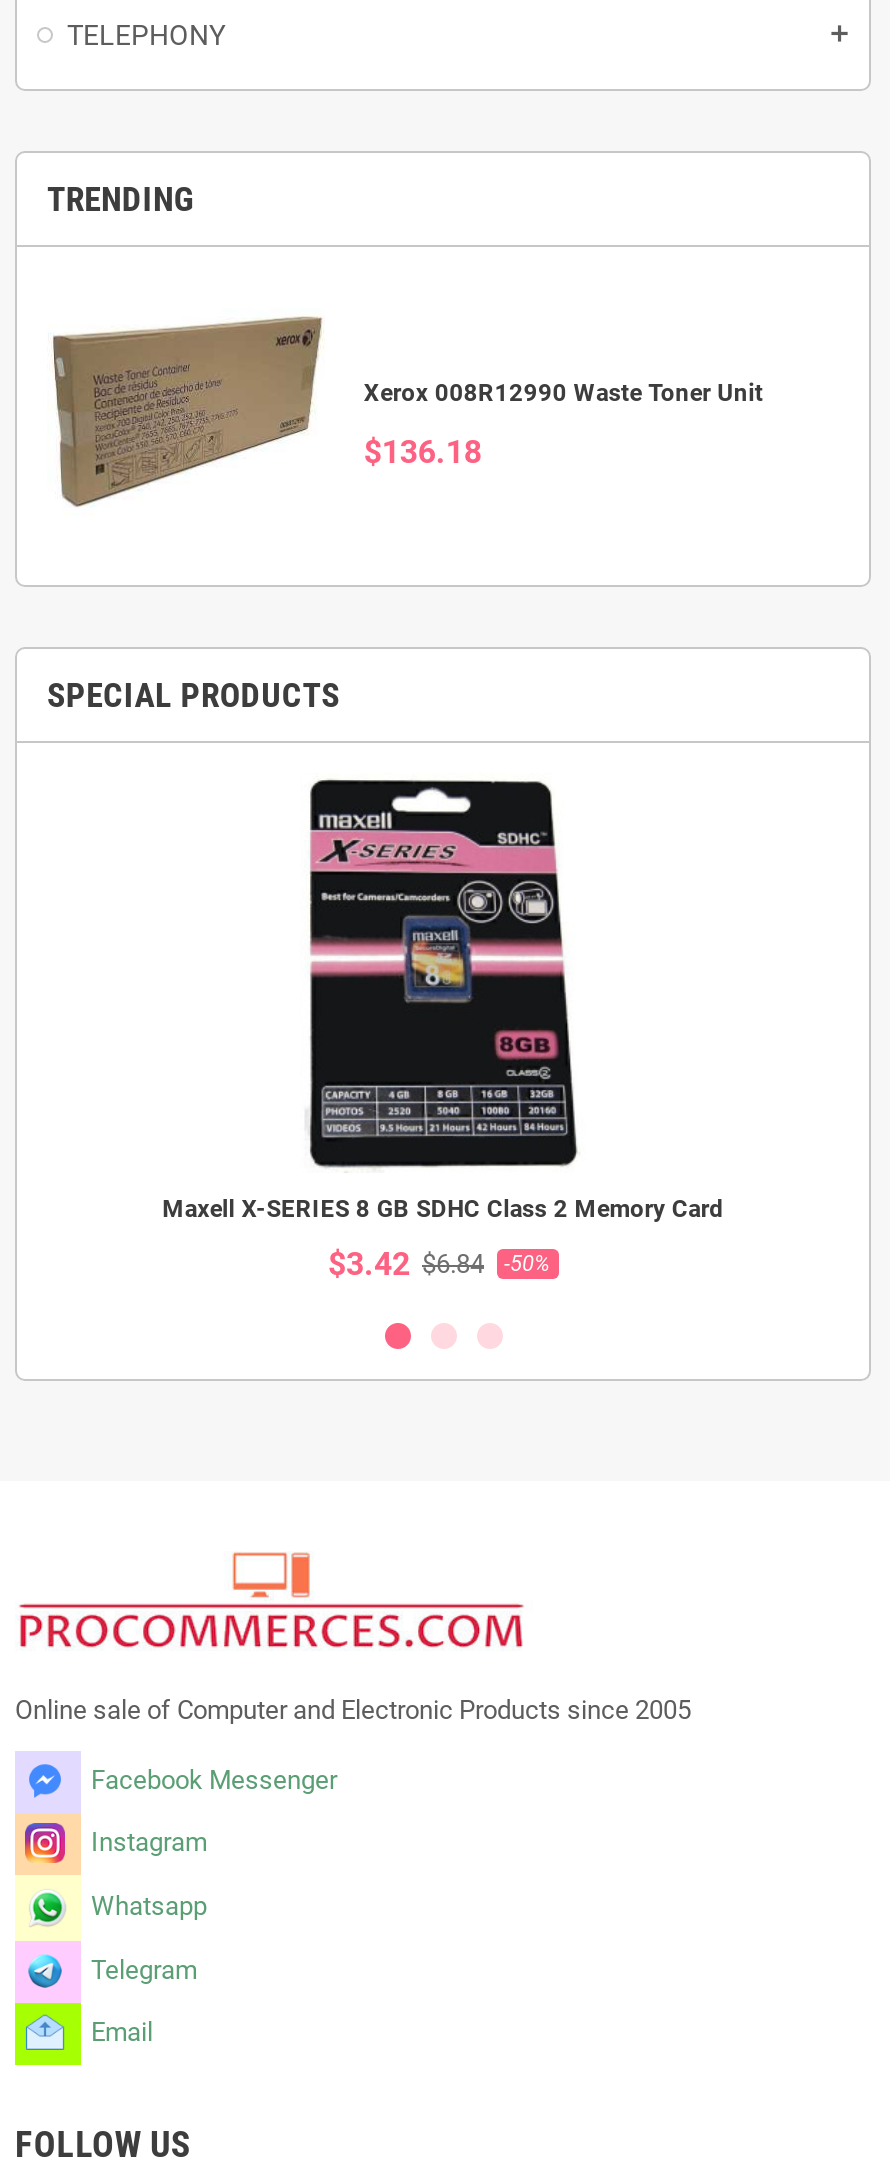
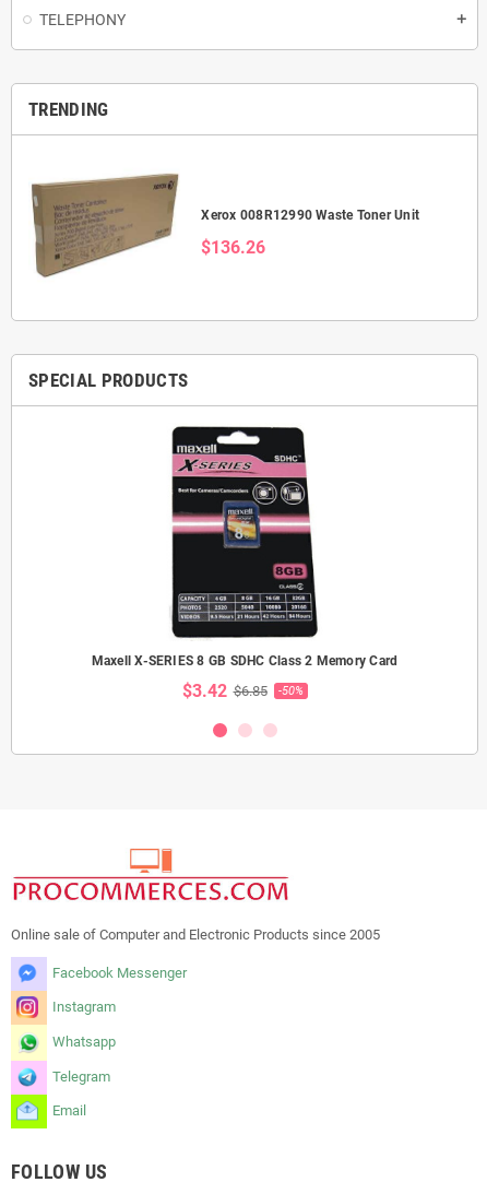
- $136.18
+ $136.26

- $3.42 $6.84 -50%
+ $3.42 $6.85 -50%
